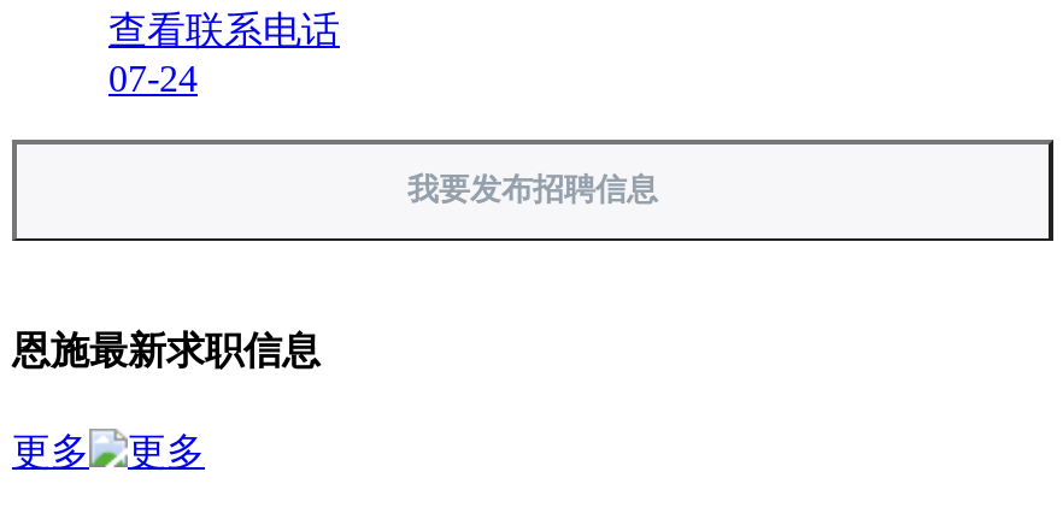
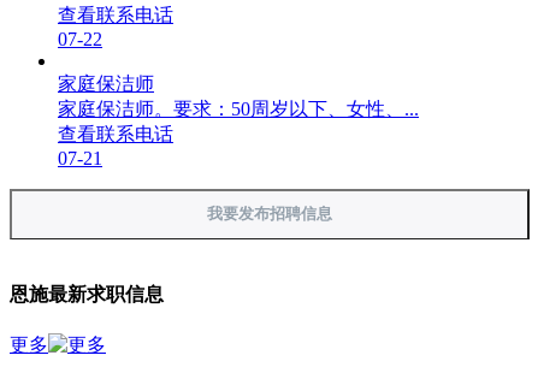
- 07-24
+ 07-22
+ 家庭保洁师
+ 家庭保洁师。要求：50周岁以下、女性、...
+ 查看联系电话
+ 07-21
